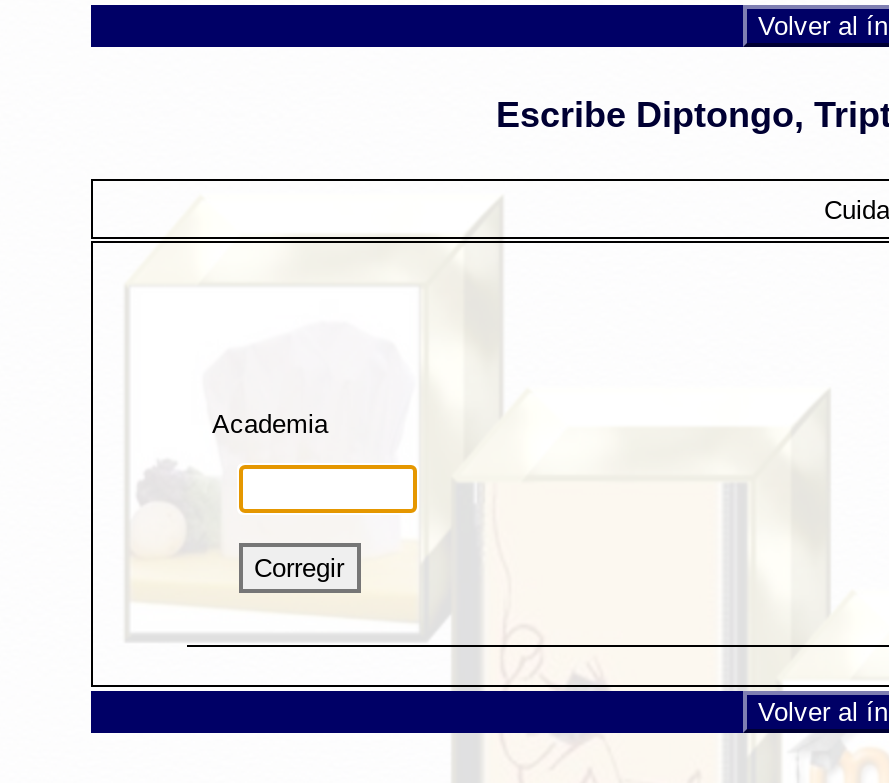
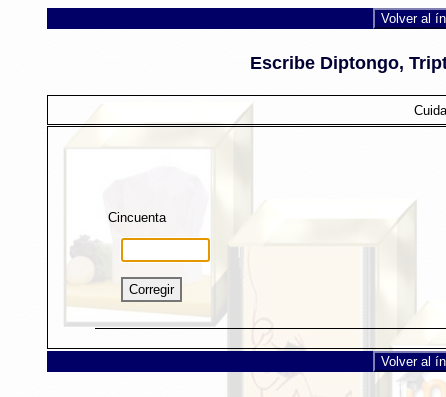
- Academia
+ Cincuenta
